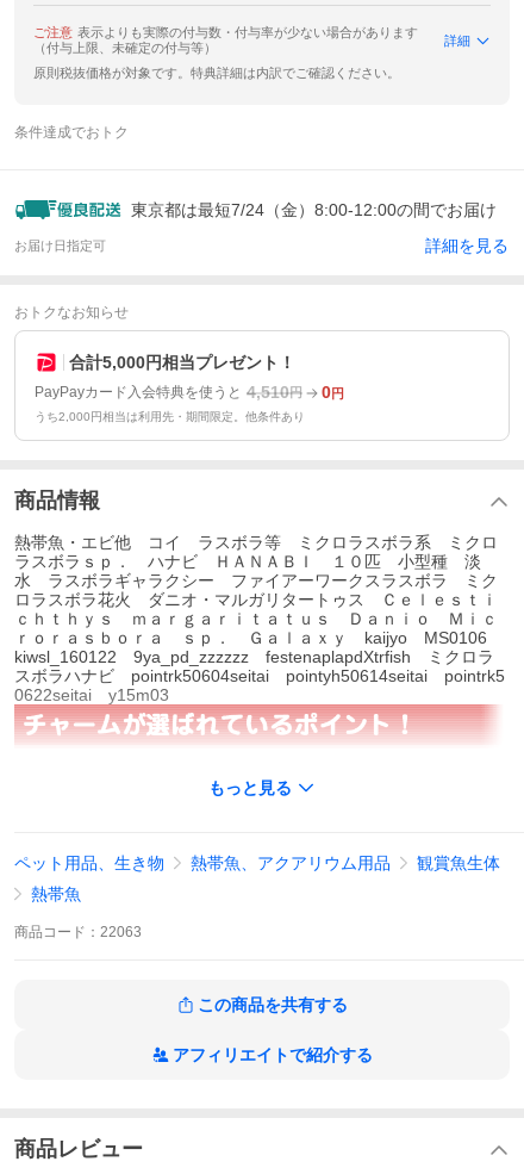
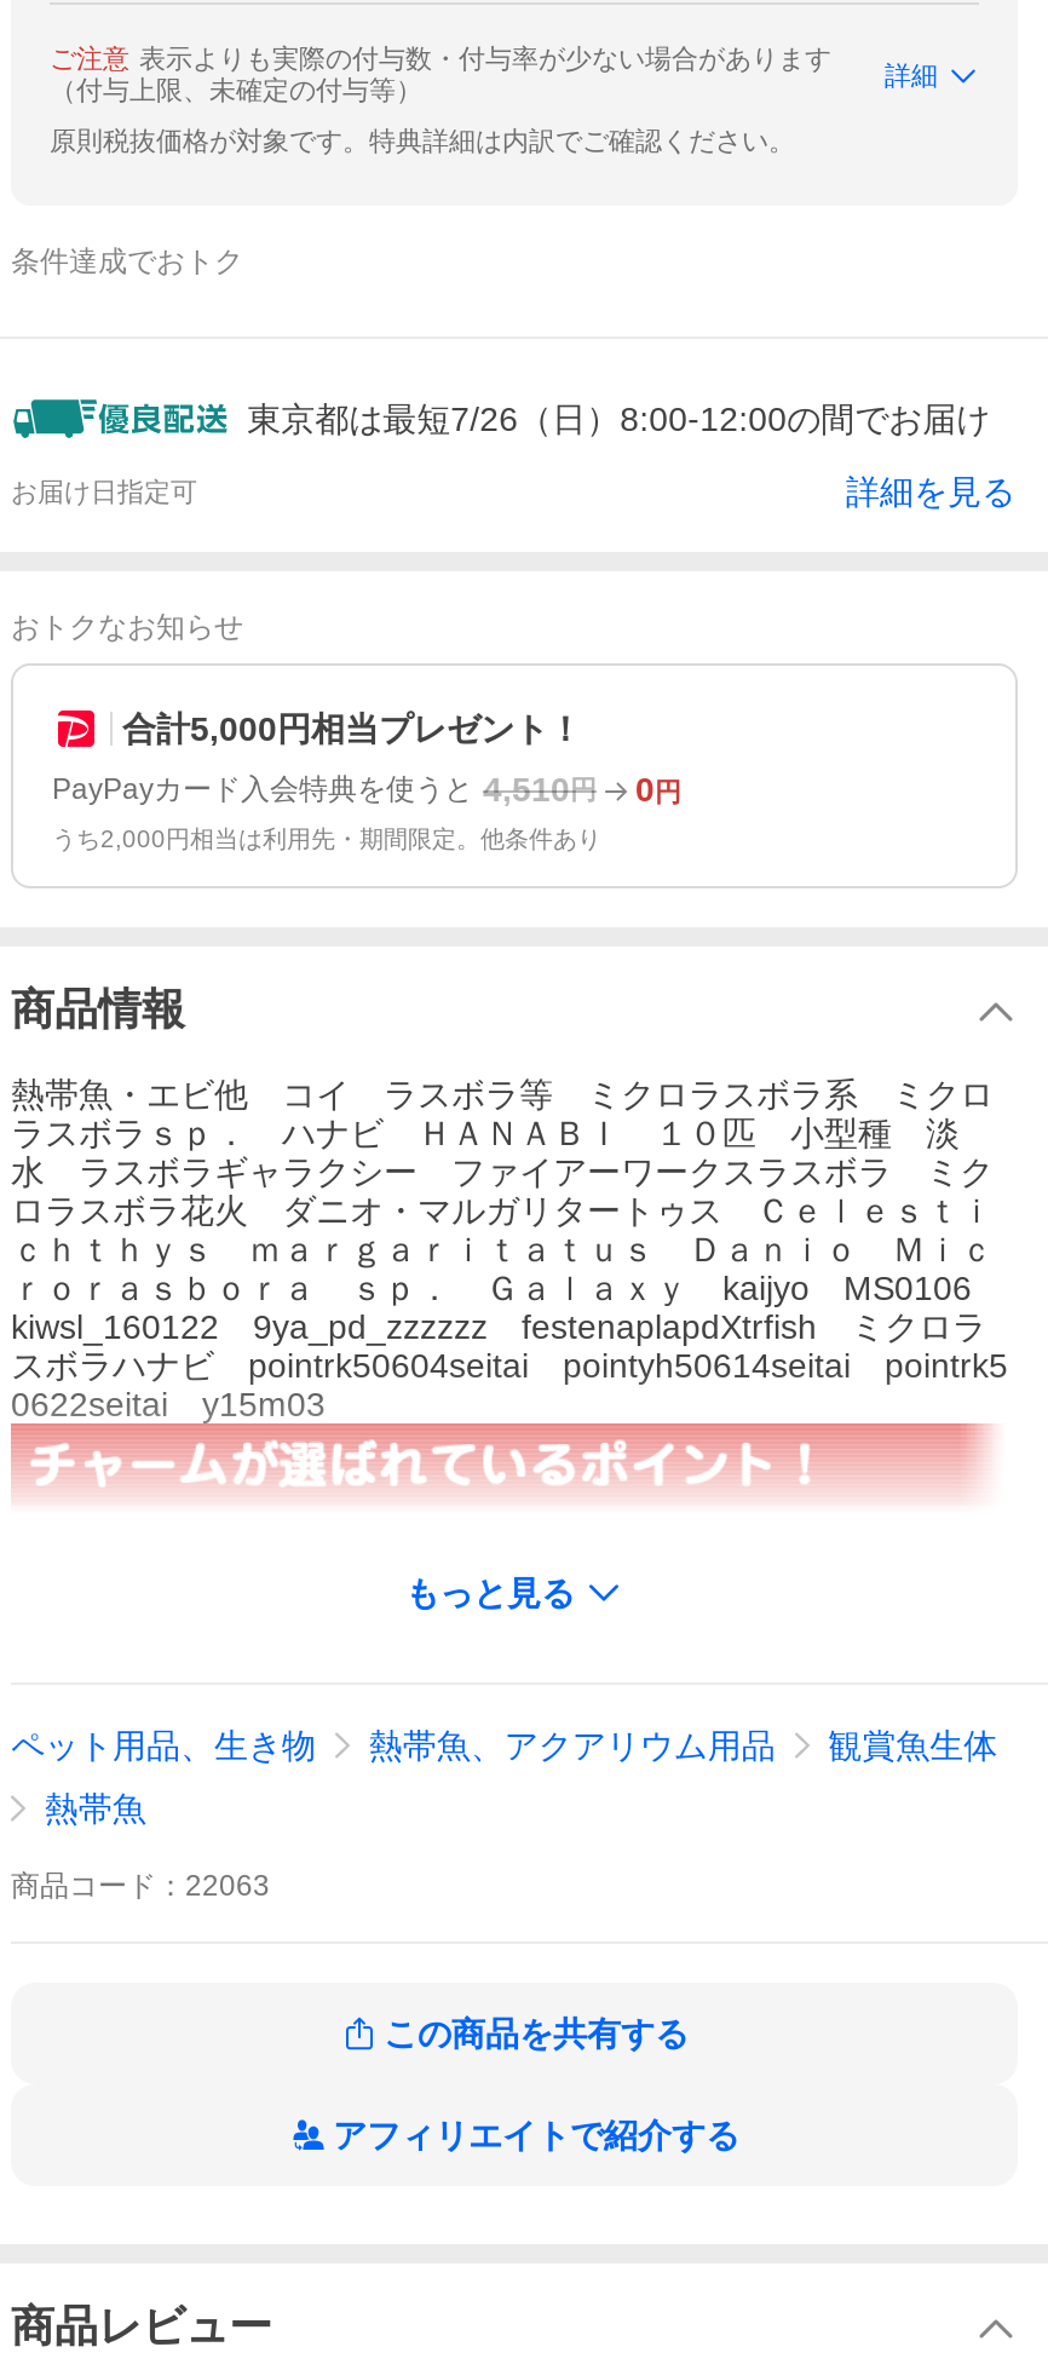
- 東京都は最短7/24（金）8:00-12:00の間でお届け
+ 東京都は最短7/26（日）8:00-12:00の間でお届け
